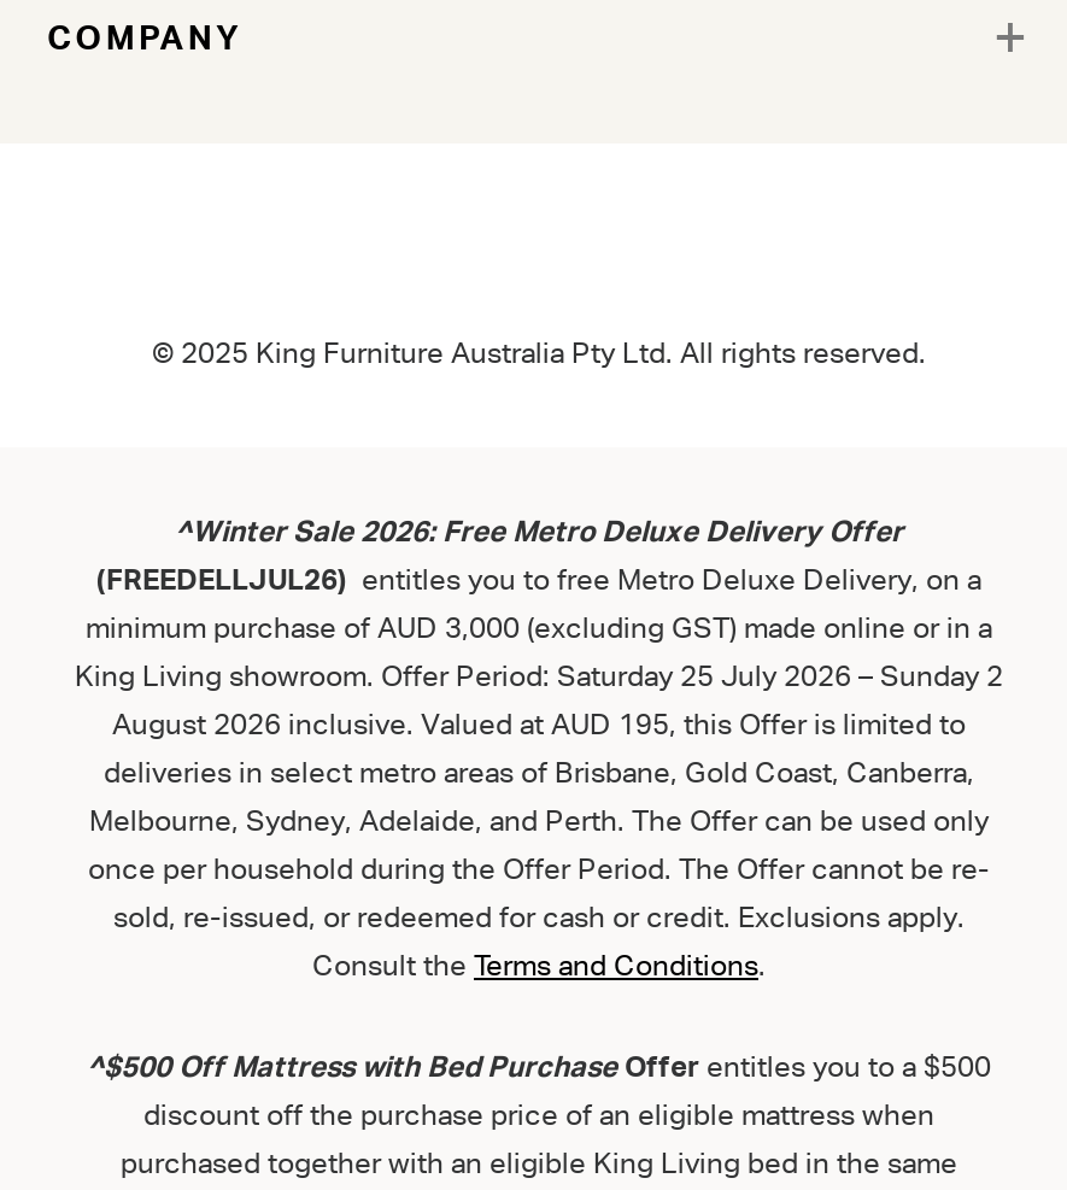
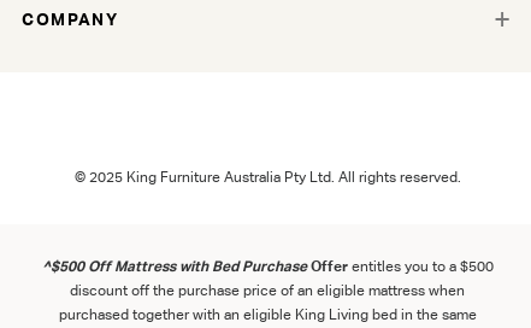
- ^Winter Sale 2026: Free Metro Deluxe Delivery Offer
- (FREEDELLJUL26) entitles you to free Metro Deluxe Delivery, on a
- minimum purchase of AUD 3,000 (excluding GST) made online or in a
- King Living showroom. Offer Period: Saturday 25 July 2026 – Sunday 2
- August 2026 inclusive. Valued at AUD 195, this Offer is limited to
- deliveries in select metro areas of Brisbane, Gold Coast, Canberra,
- Melbourne, Sydney, Adelaide, and Perth. The Offer can be used only
- once per household during the Offer Period. The Offer cannot be re-
- sold, re-issued, or redeemed for cash or credit. Exclusions apply.
- Consult the Terms and Conditions.
